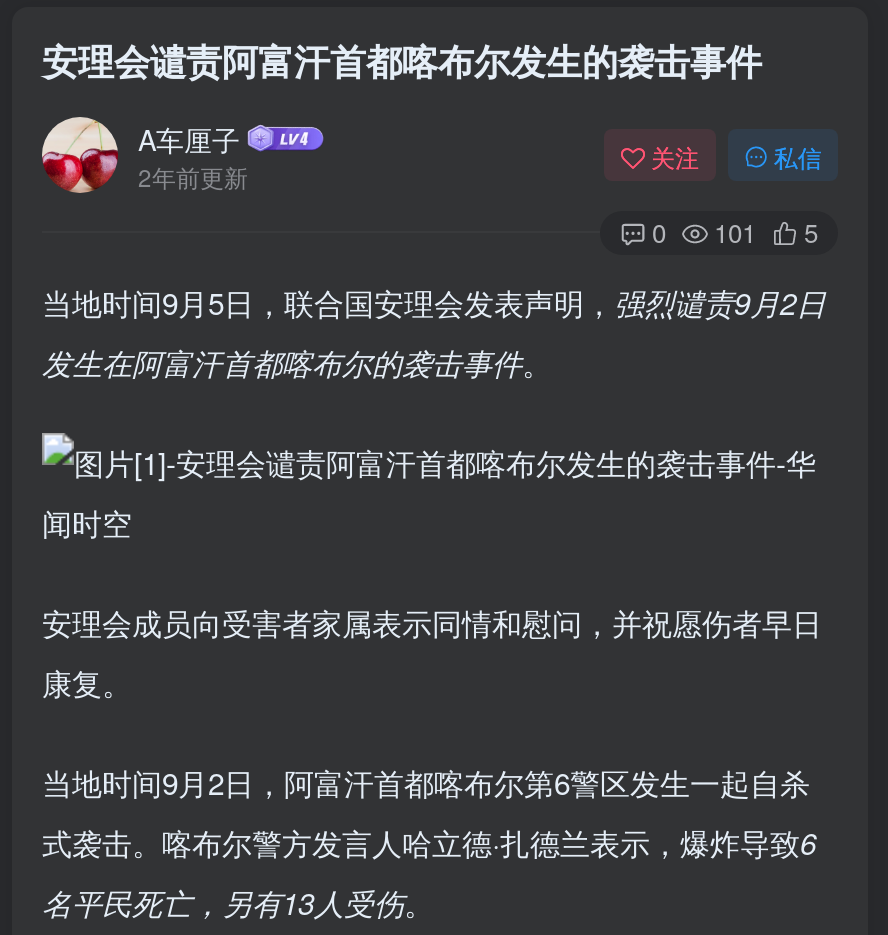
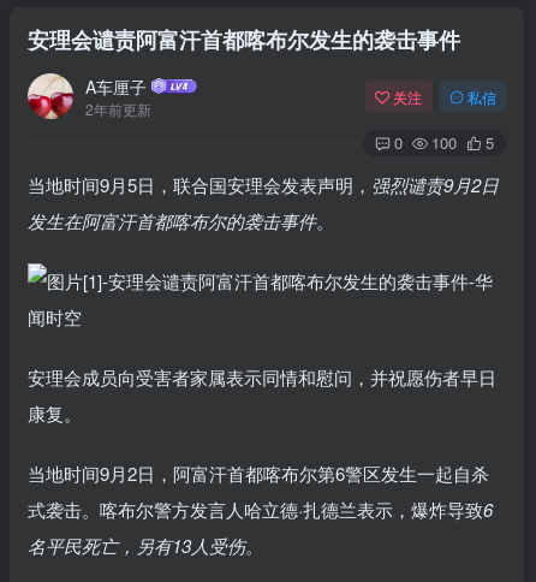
- 0 101 5
+ 0 100 5
